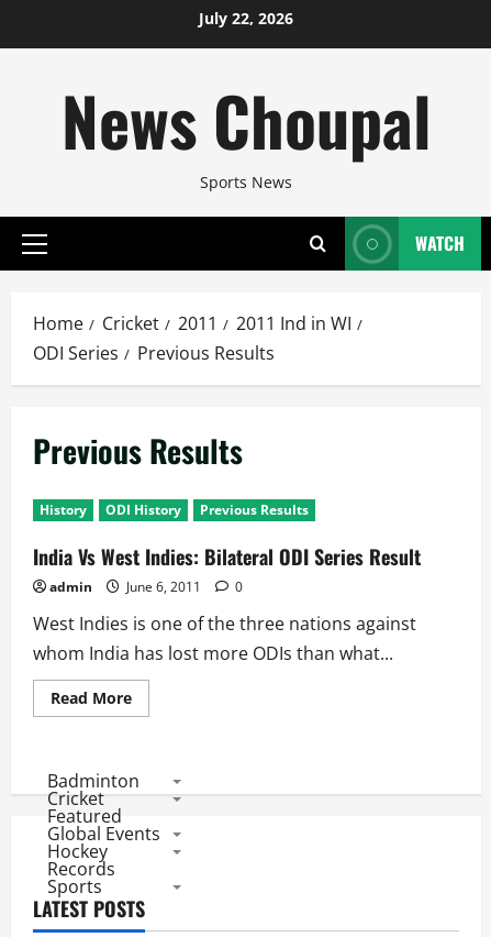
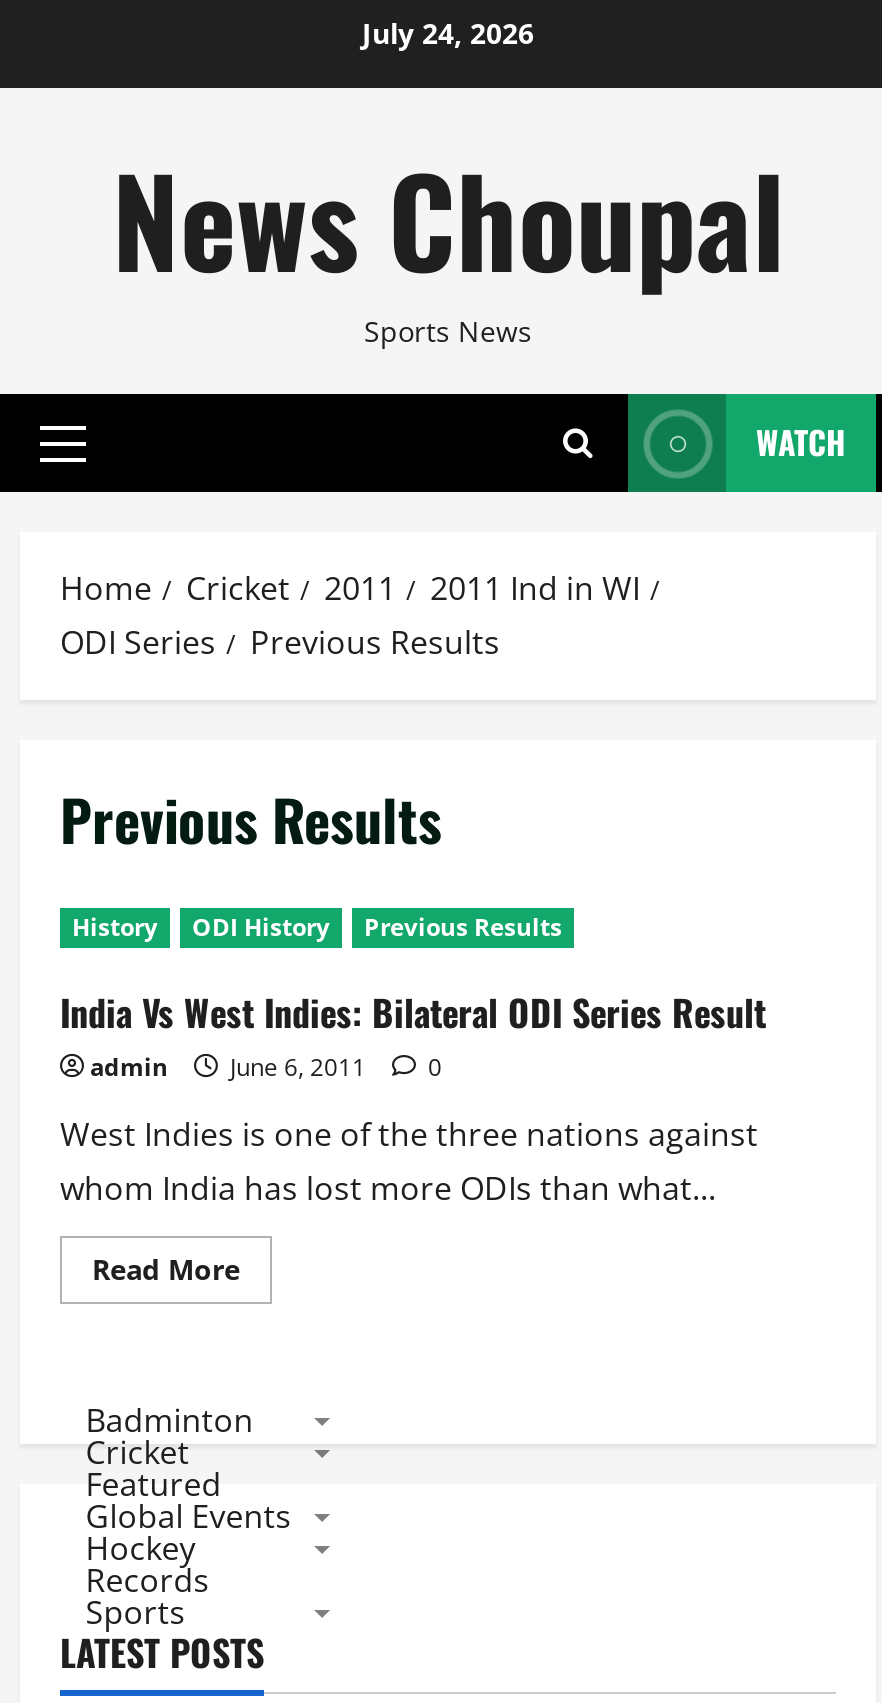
- July 22, 2026
+ July 24, 2026
